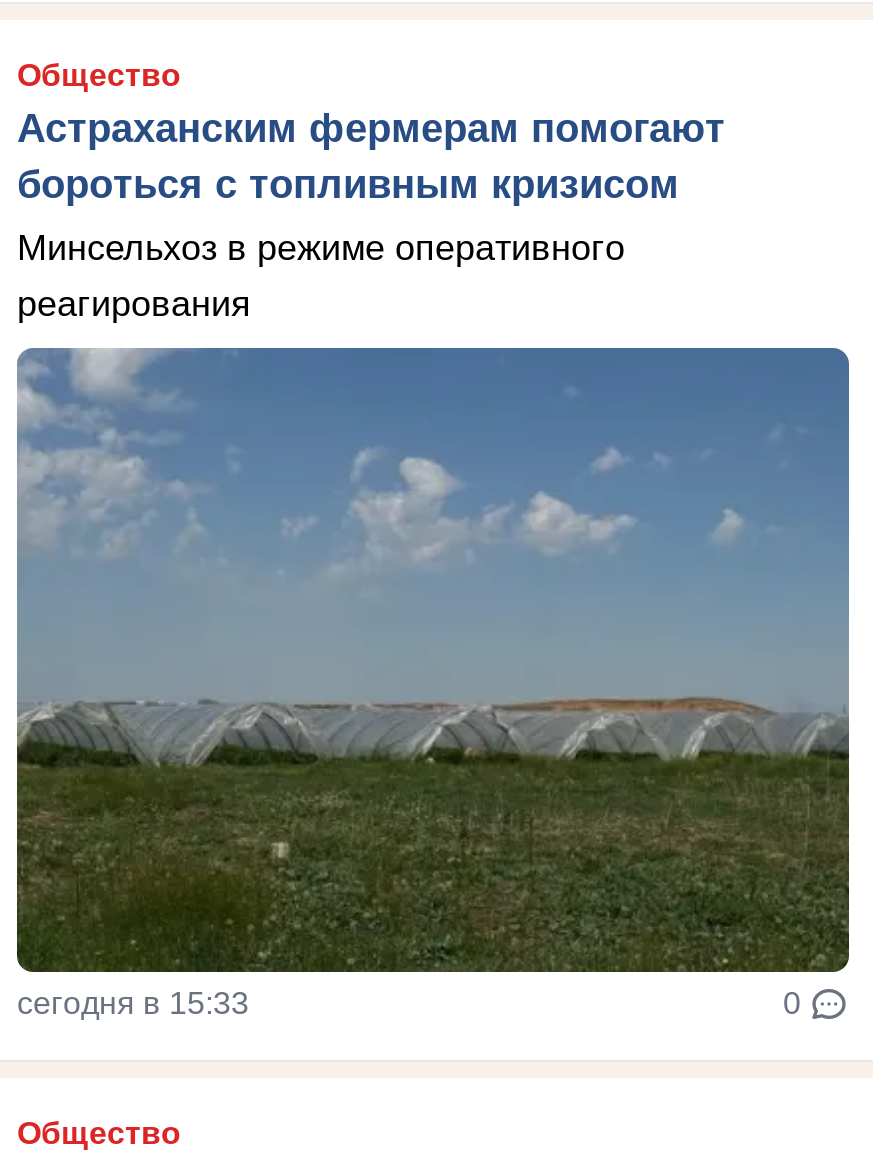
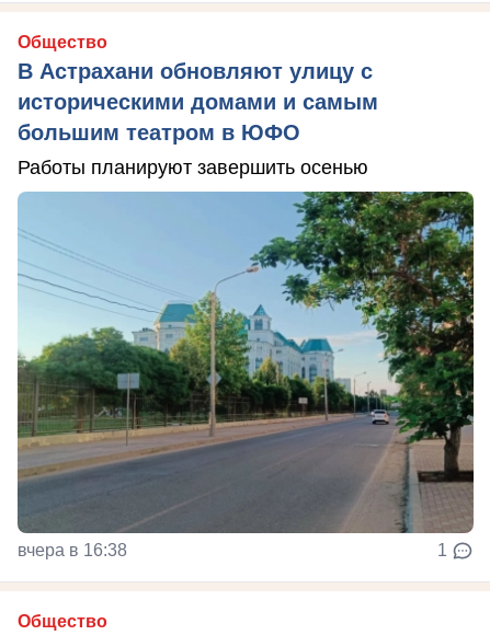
- Астраханским фермерам помогают
- бороться с топливным кризисом
+ В Астрахани обновляют улицу с
+ историческими домами и самым
+ большим театром в ЮФО

- Минсельхоз в режиме оперативного
- реагирования
+ Работы планируют завершить осенью

- [image]
- сегодня в 15:33
- 0
+ [image]
+ вчера в 16:38
+ 1
